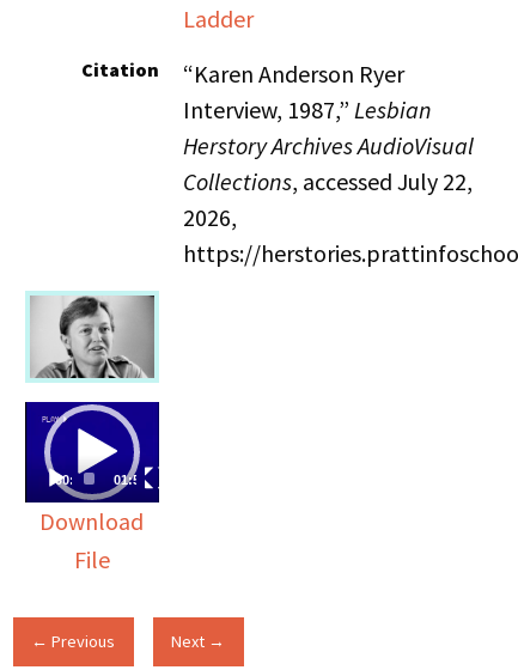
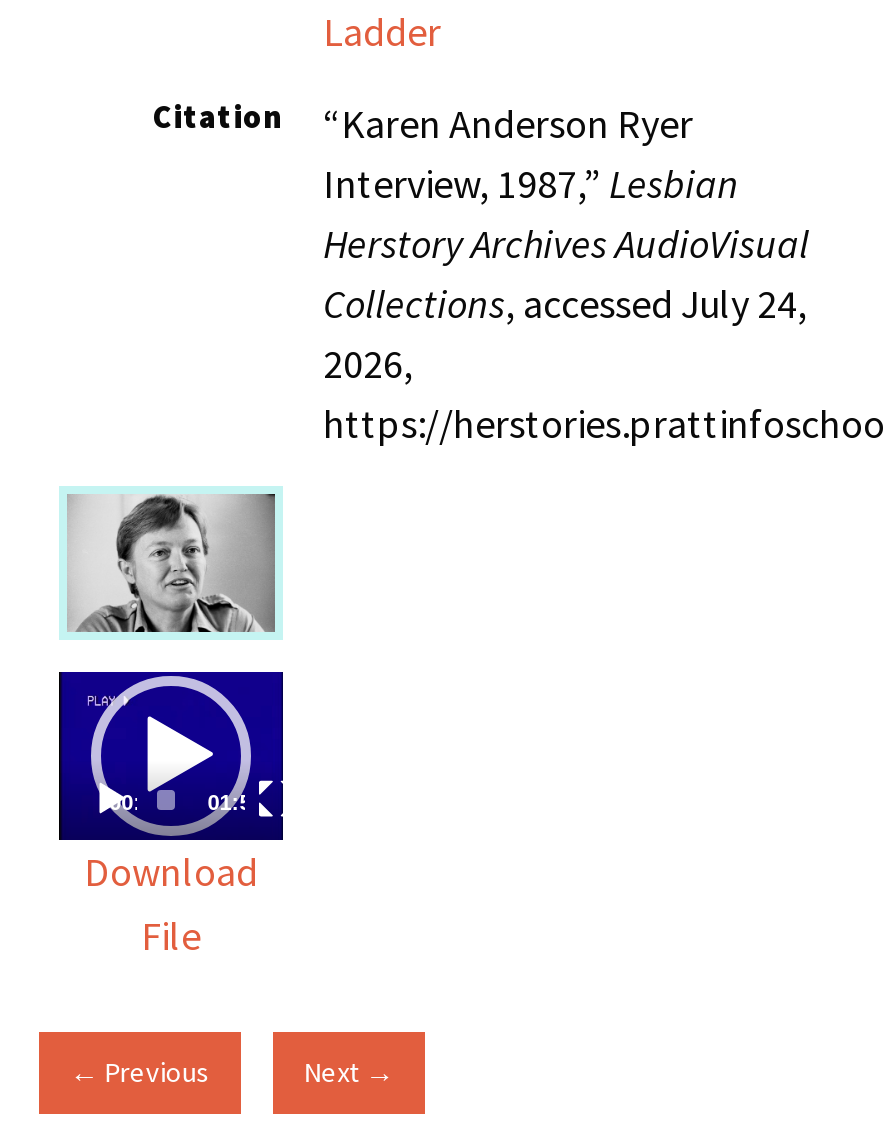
- Collections, accessed July 22,
+ Collections, accessed July 24,
